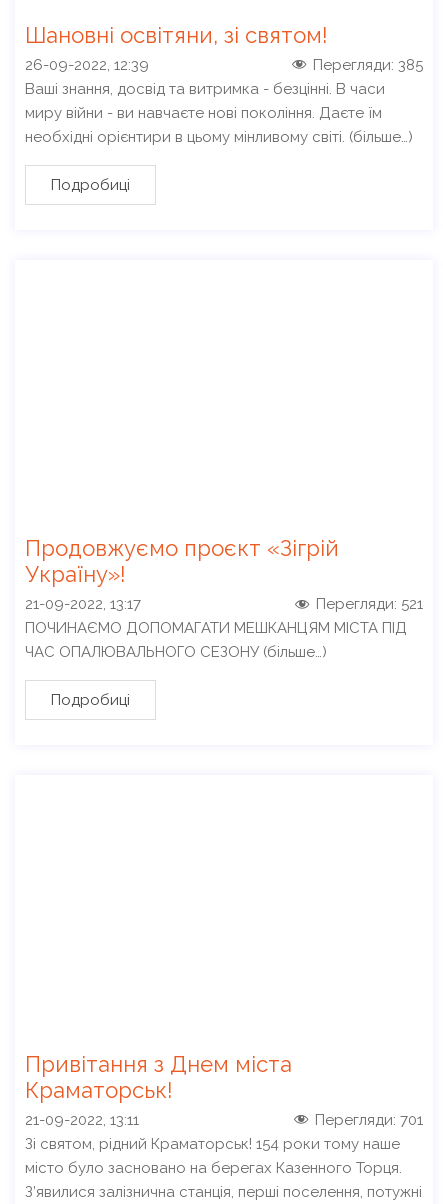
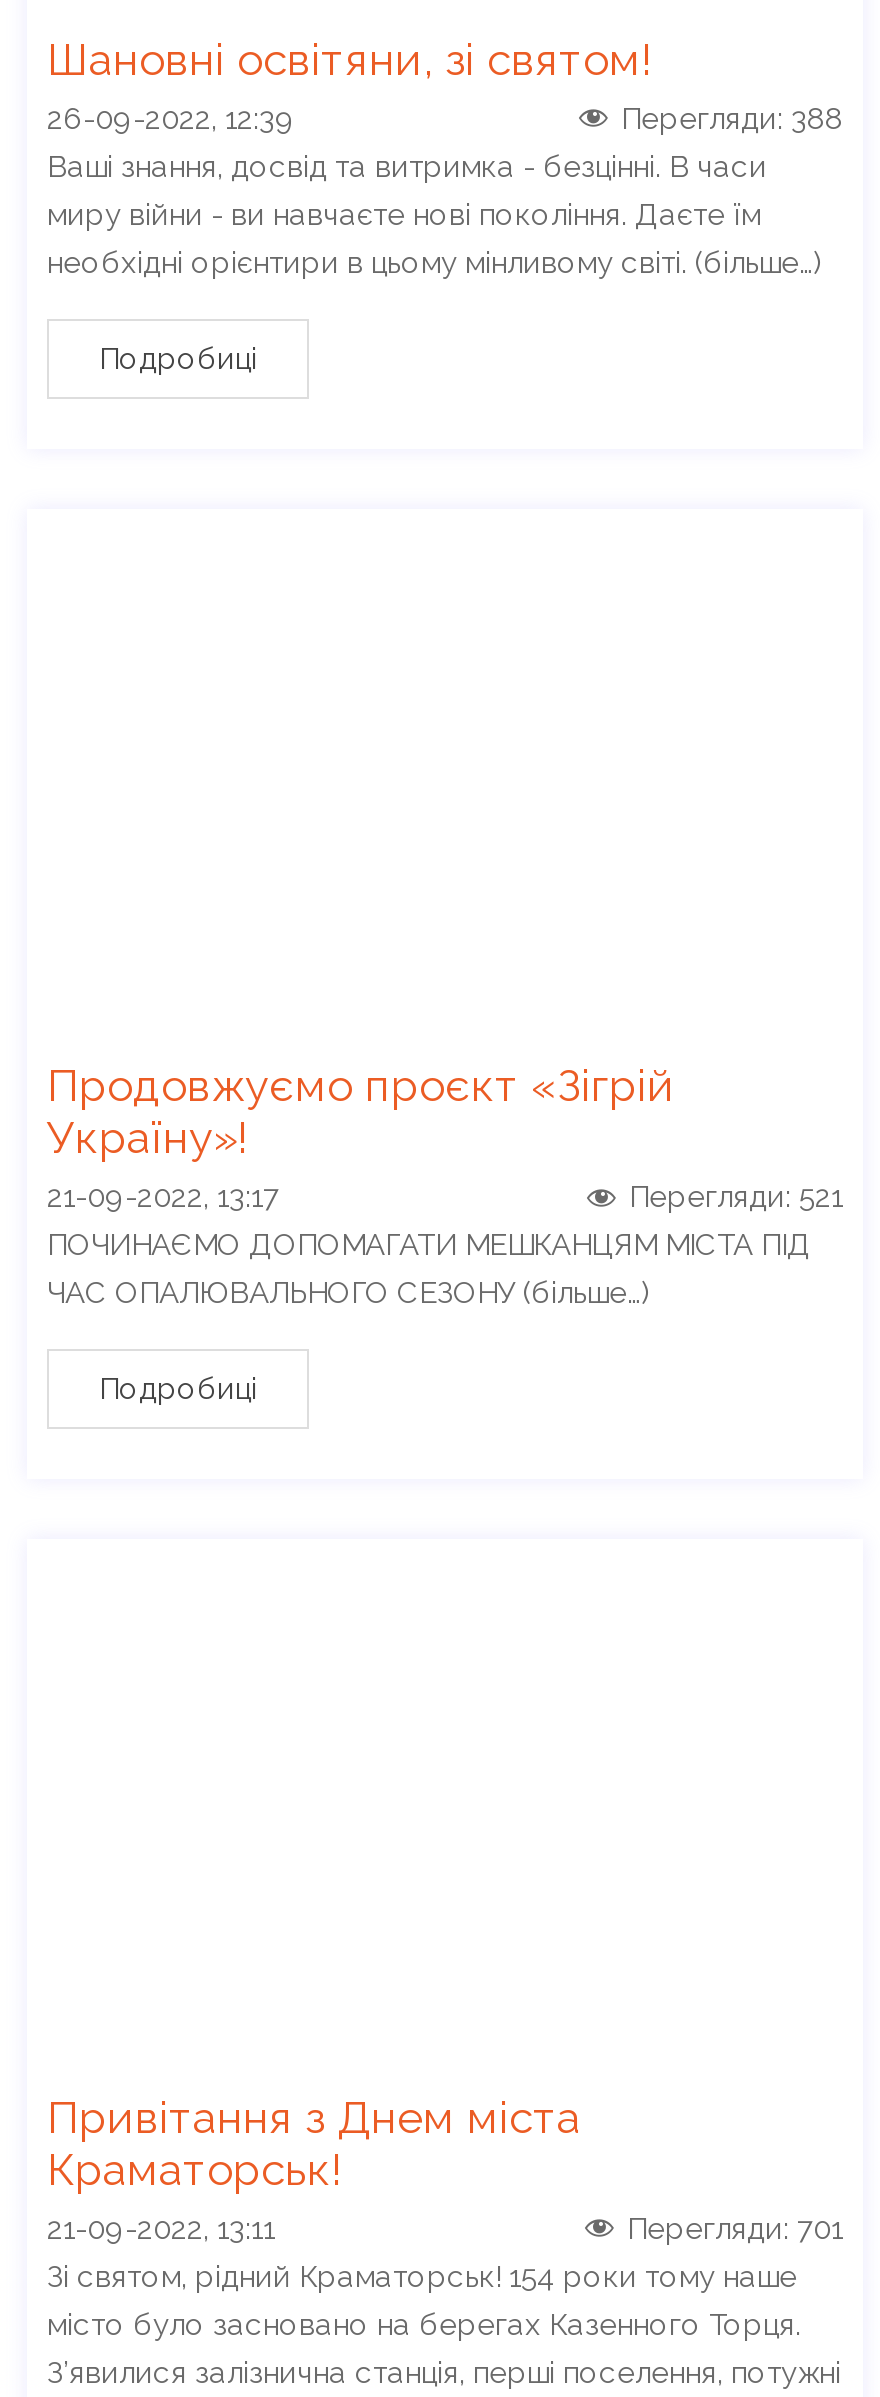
- Перегляди: 385
+ Перегляди: 388
